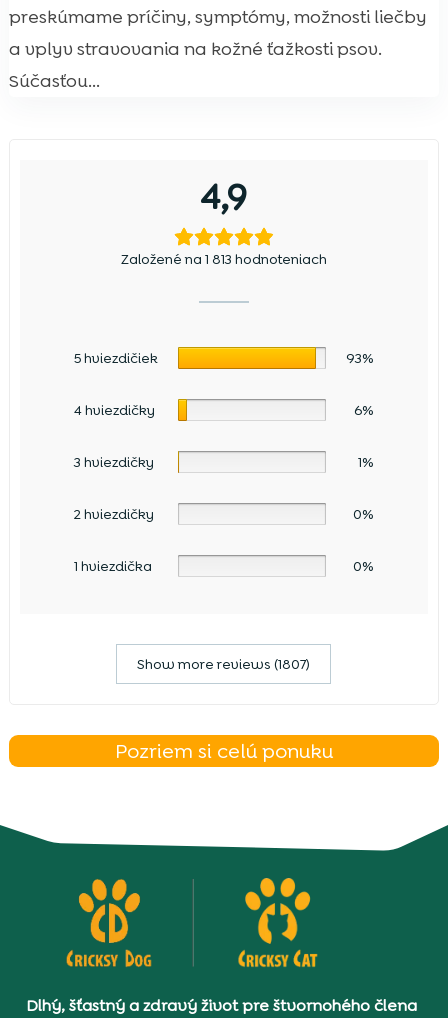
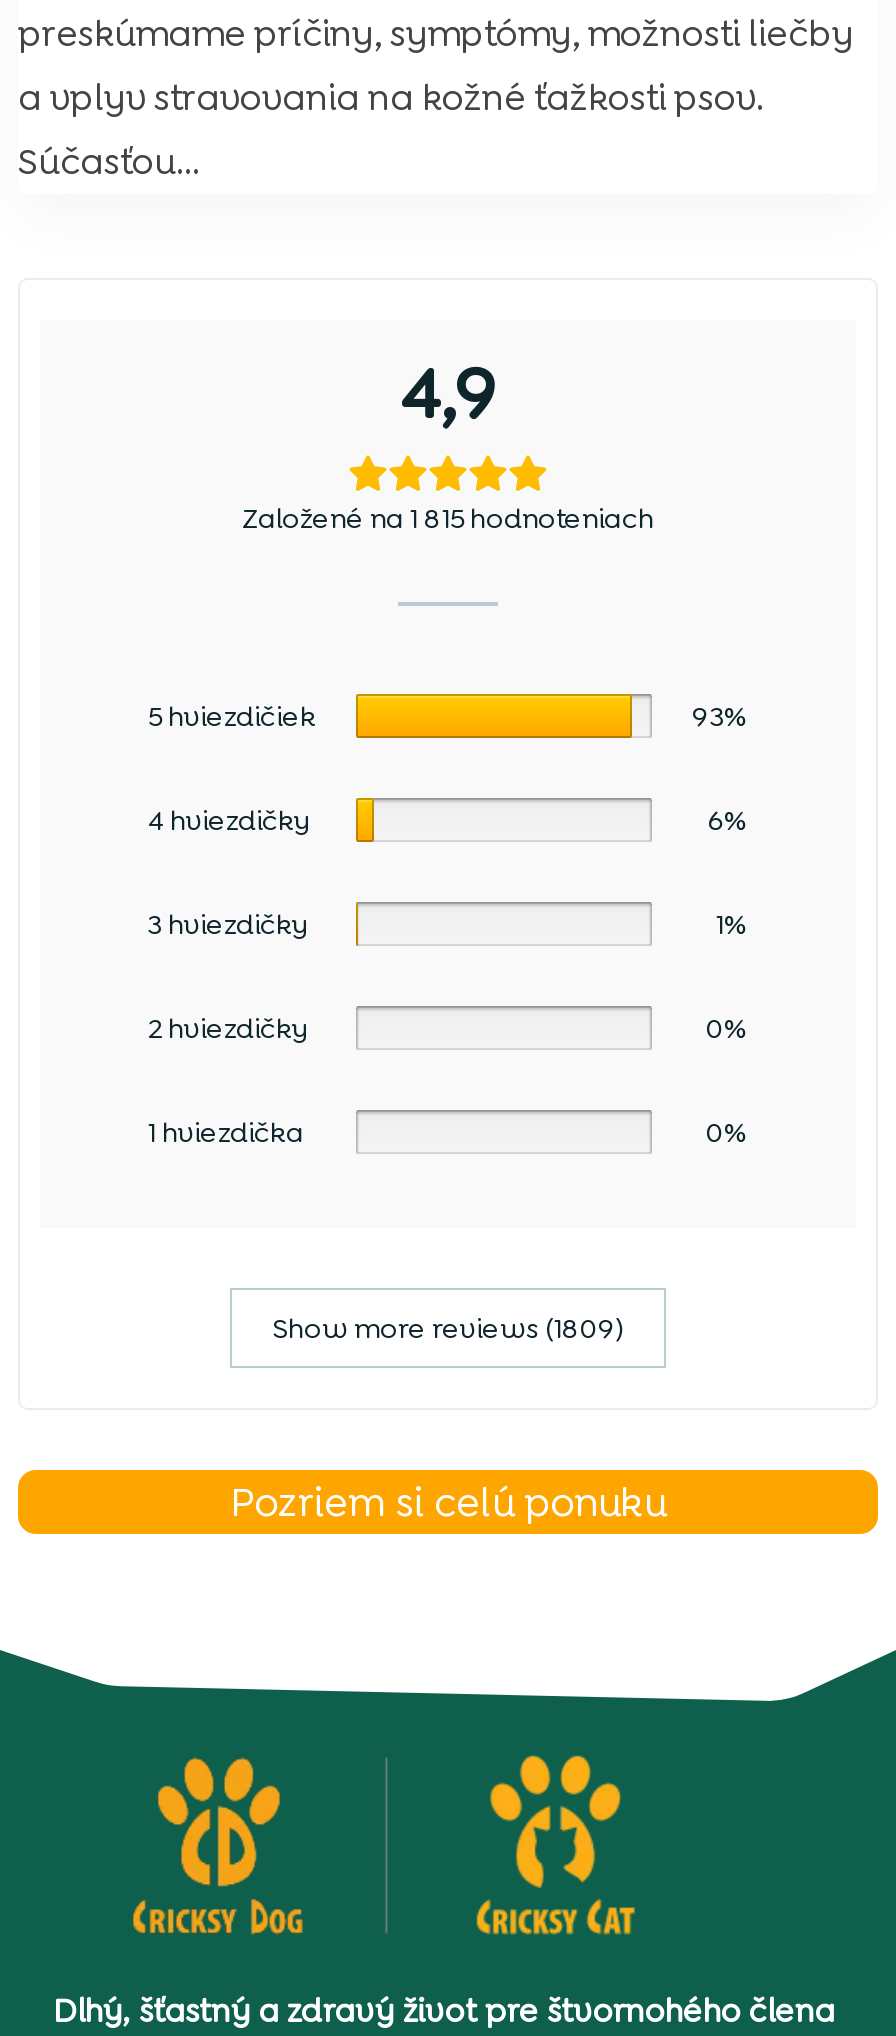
- Založené na 1 813 hodnoteniach
+ Založené na 1 815 hodnoteniach

- Show more reviews (1807)
+ Show more reviews (1809)
